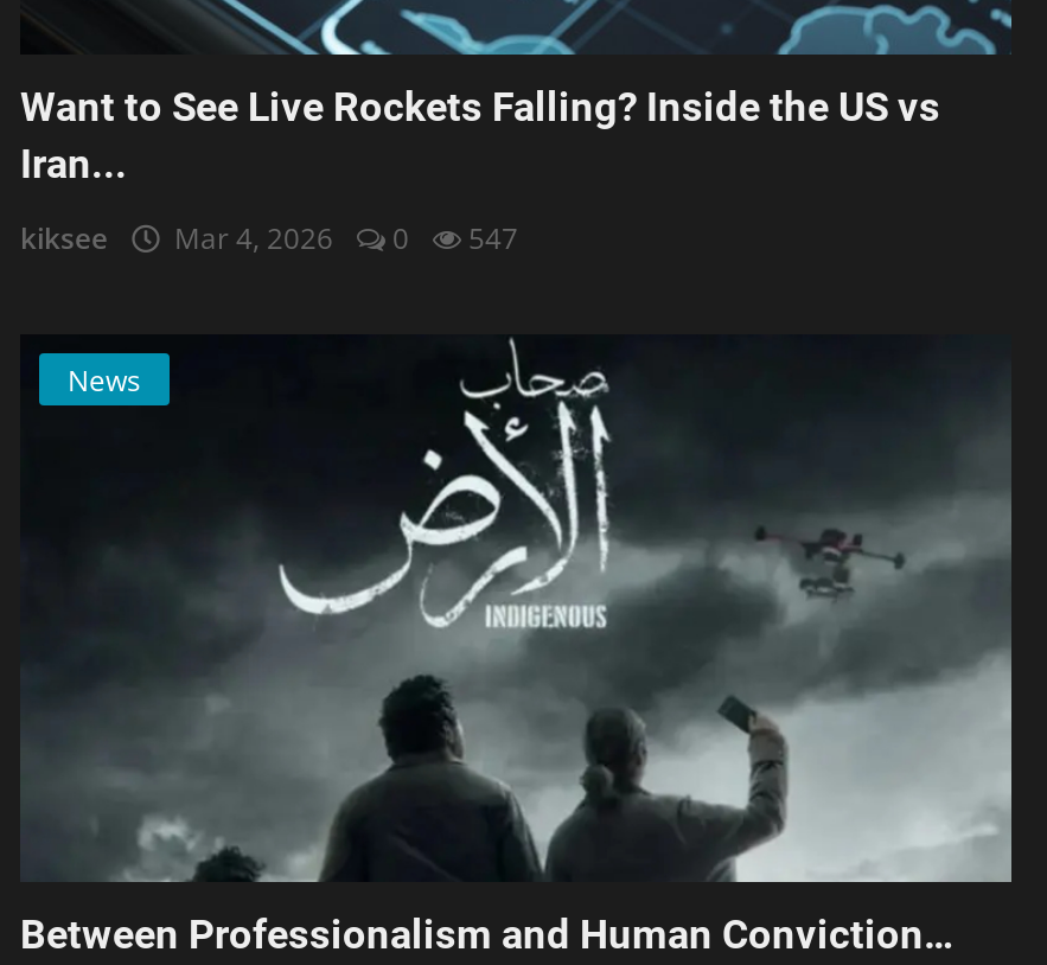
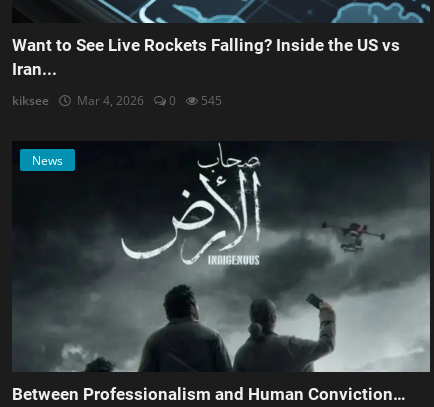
- kiksee Mar 4, 2026 0 547
+ kiksee Mar 4, 2026 0 545
